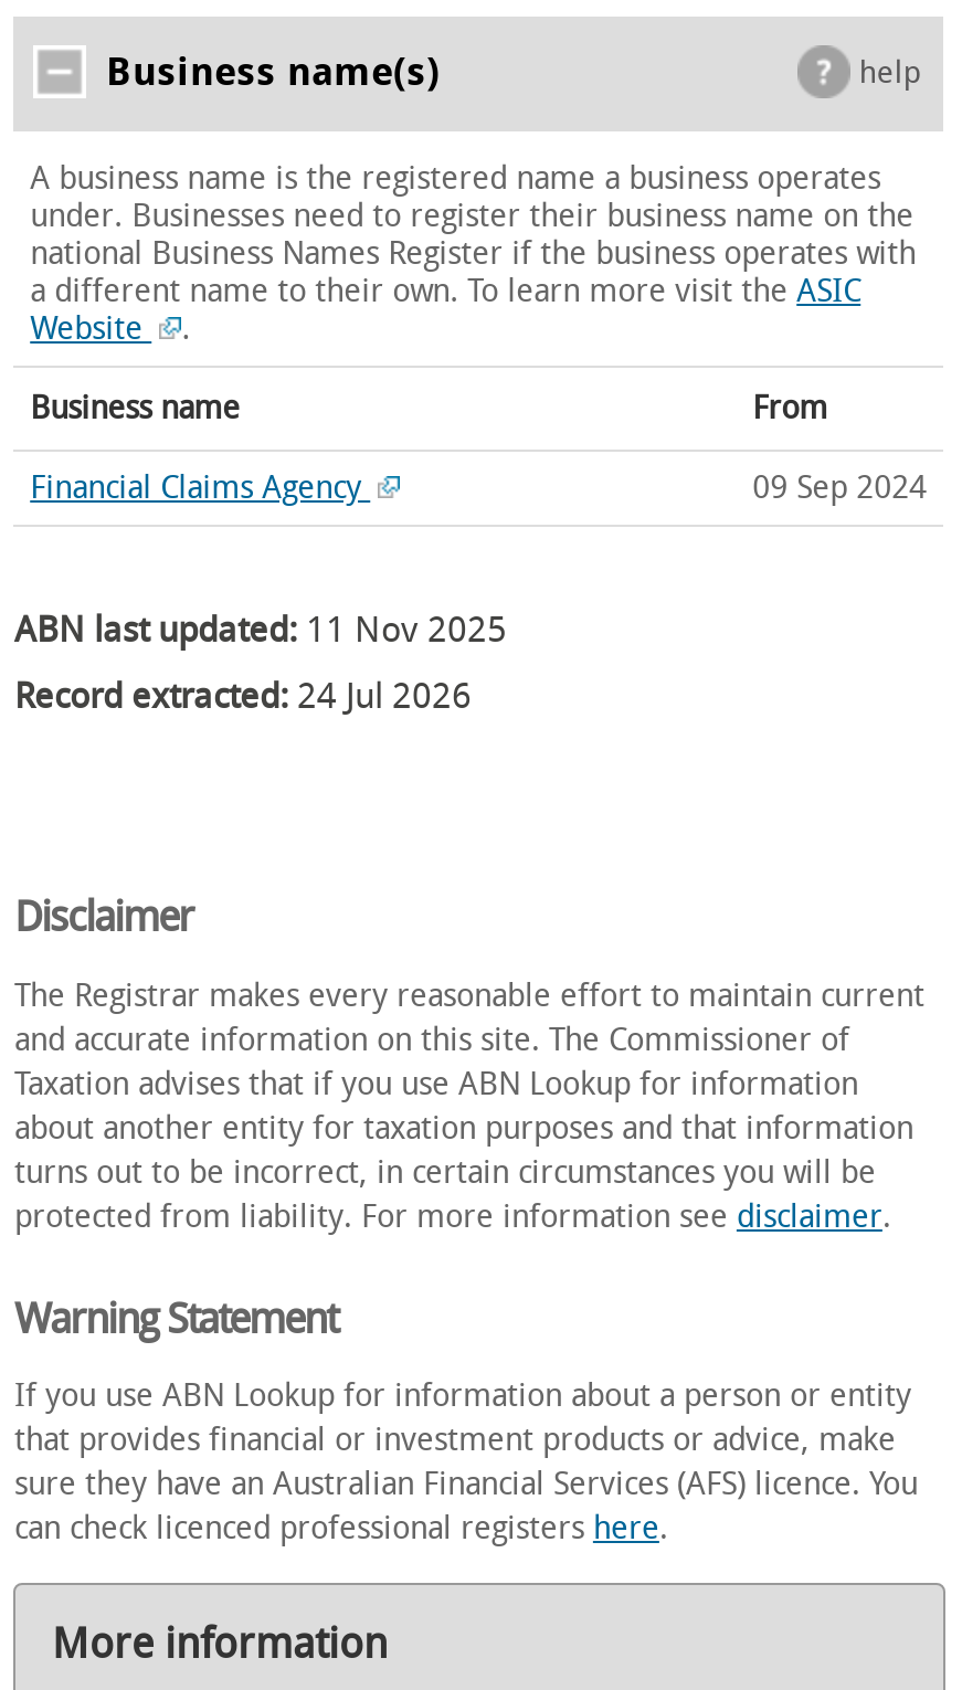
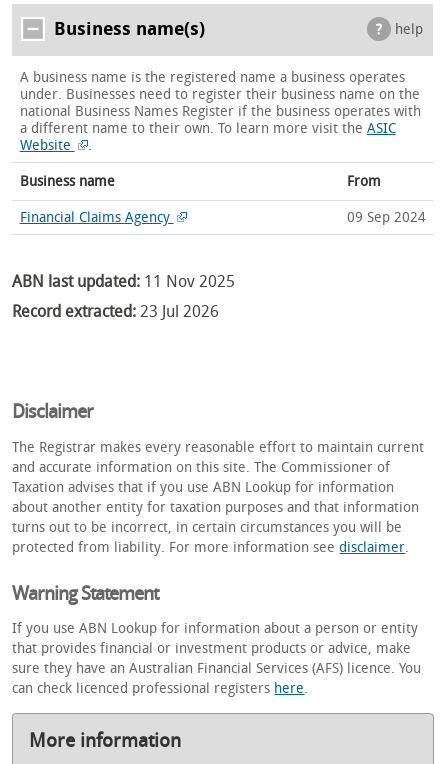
- Record extracted: 24 Jul 2026
+ Record extracted: 23 Jul 2026
